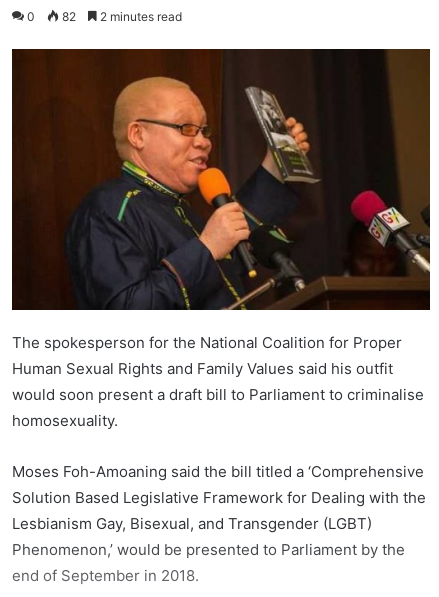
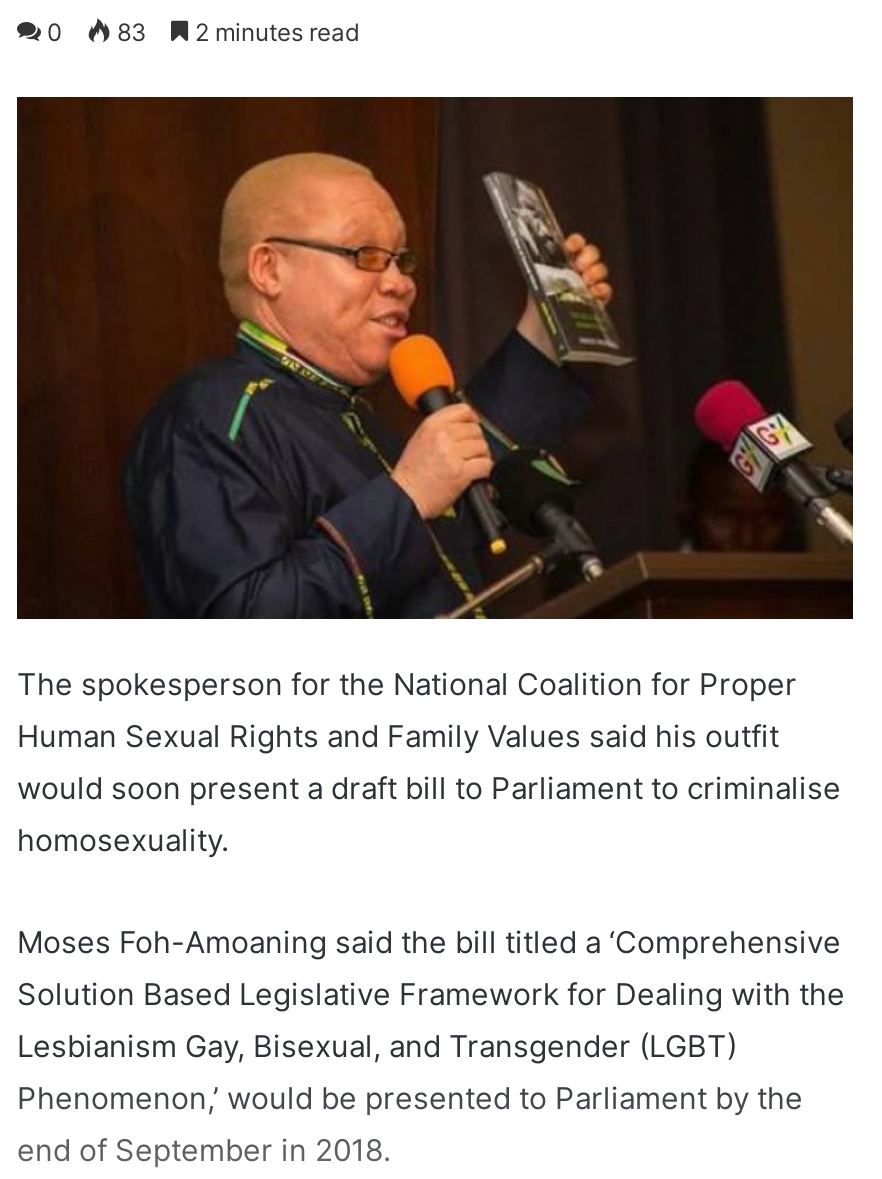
- 0 82 2 minutes read
+ 0 83 2 minutes read
